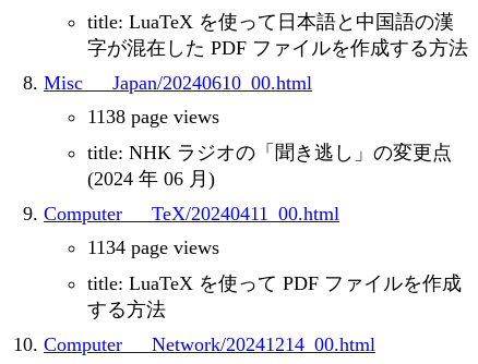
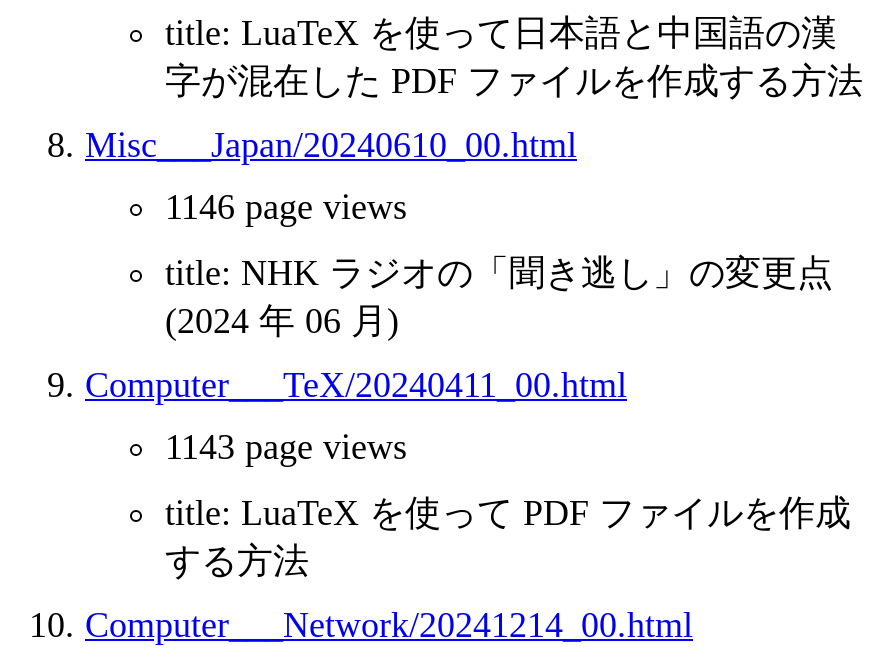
- 1138 page views
+ 1146 page views

- 1134 page views
+ 1143 page views
